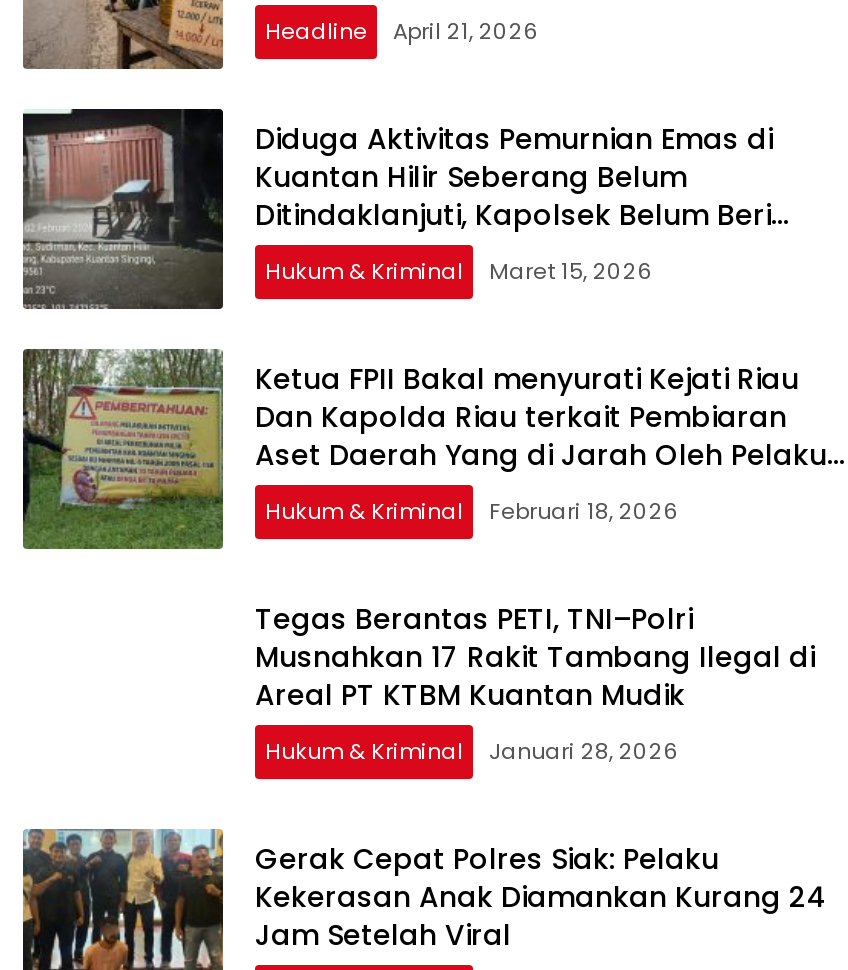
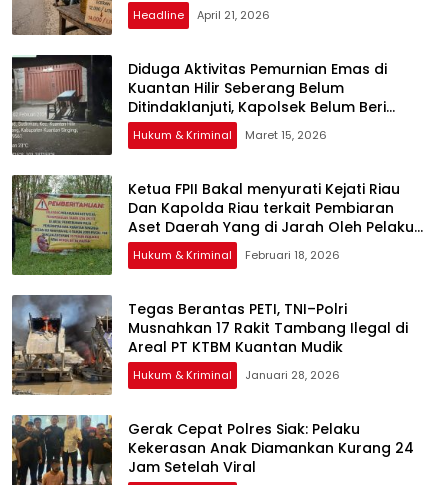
+ [image]
